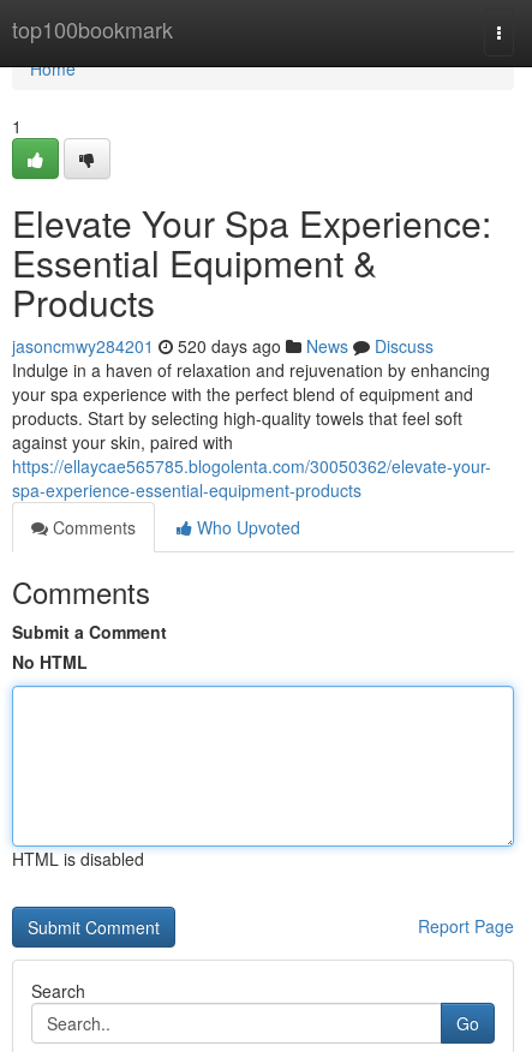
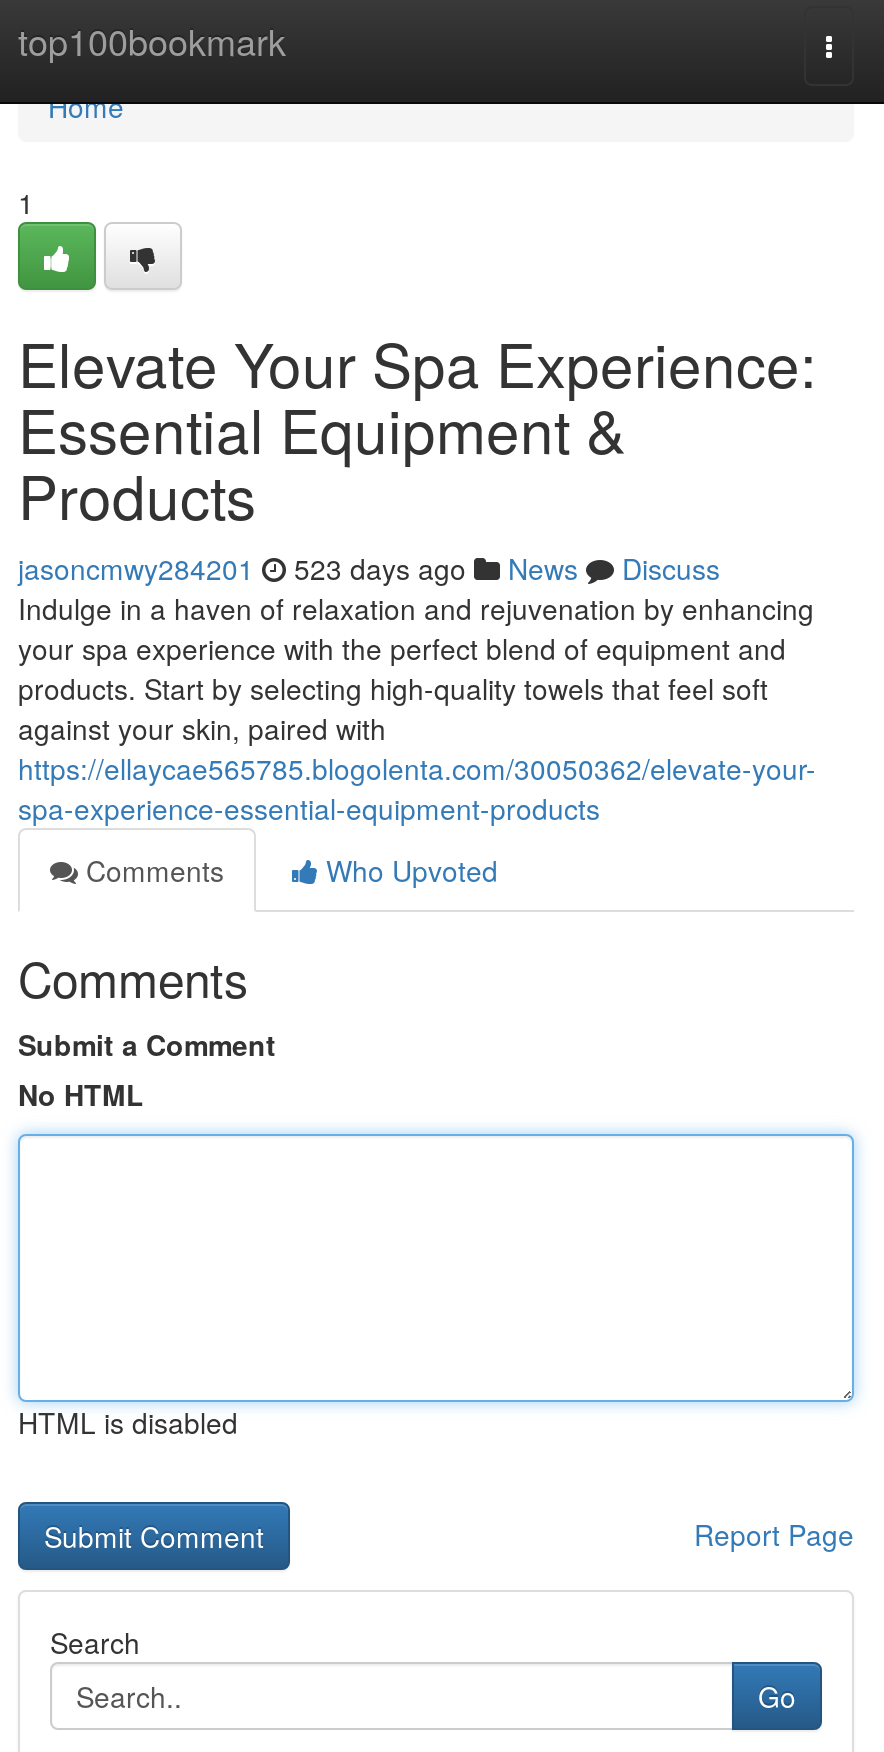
- jasoncmwy284201 520 days ago News Discuss
+ jasoncmwy284201 523 days ago News Discuss
